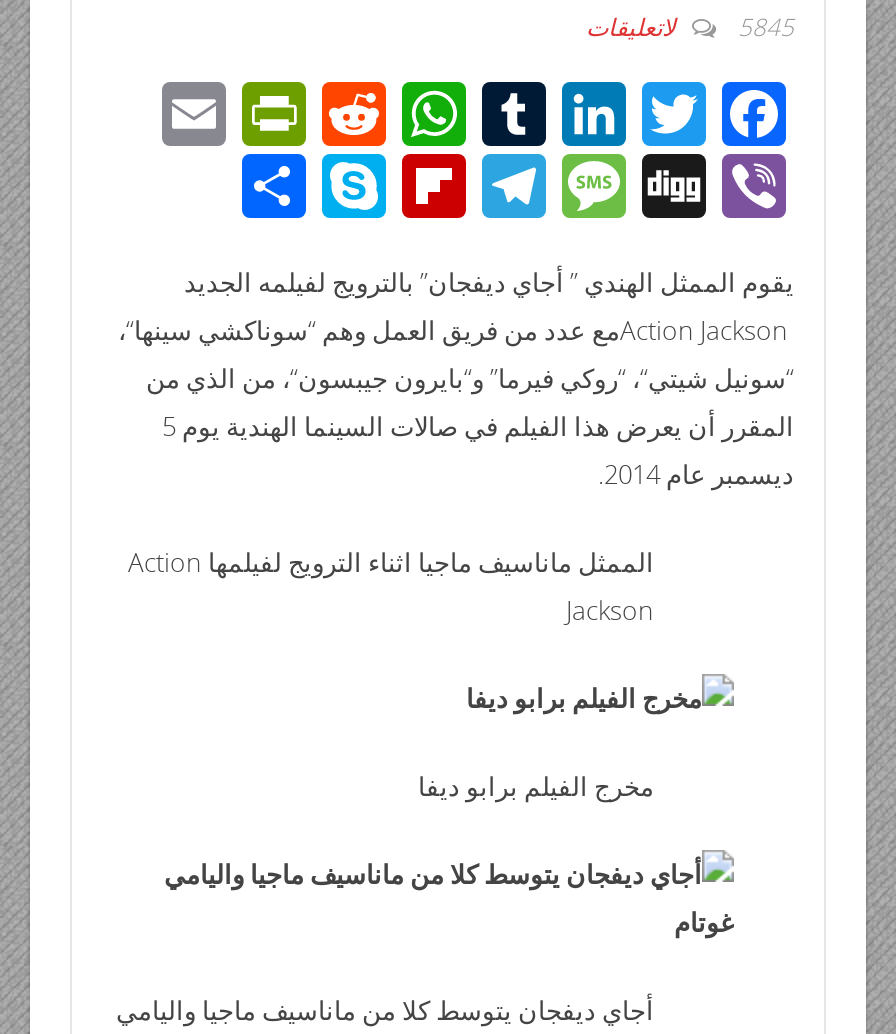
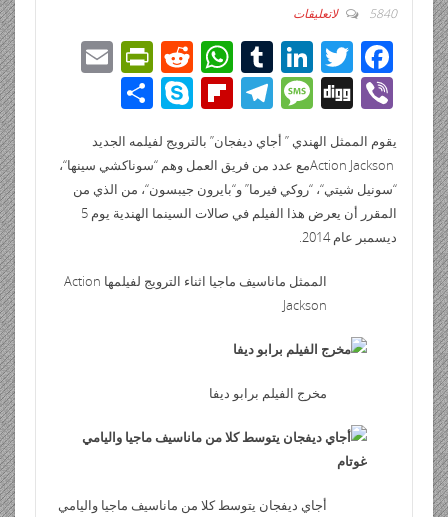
- 5845 لاتعليقات
+ 5840 لاتعليقات
